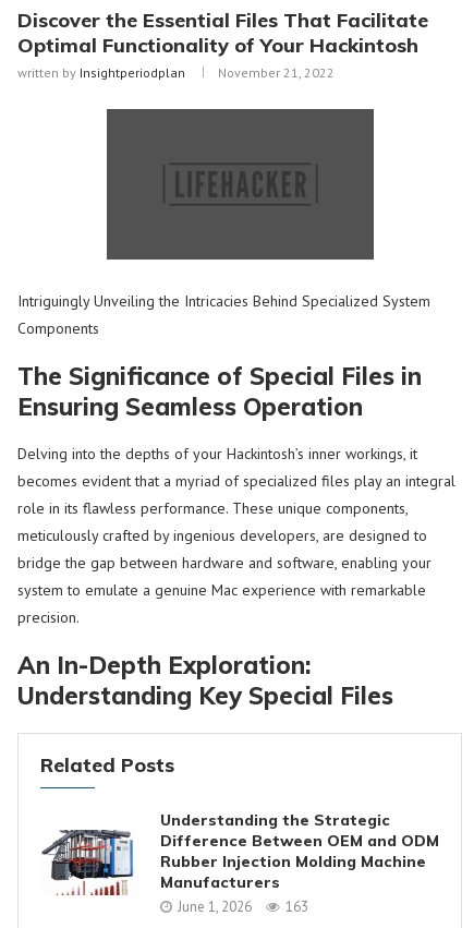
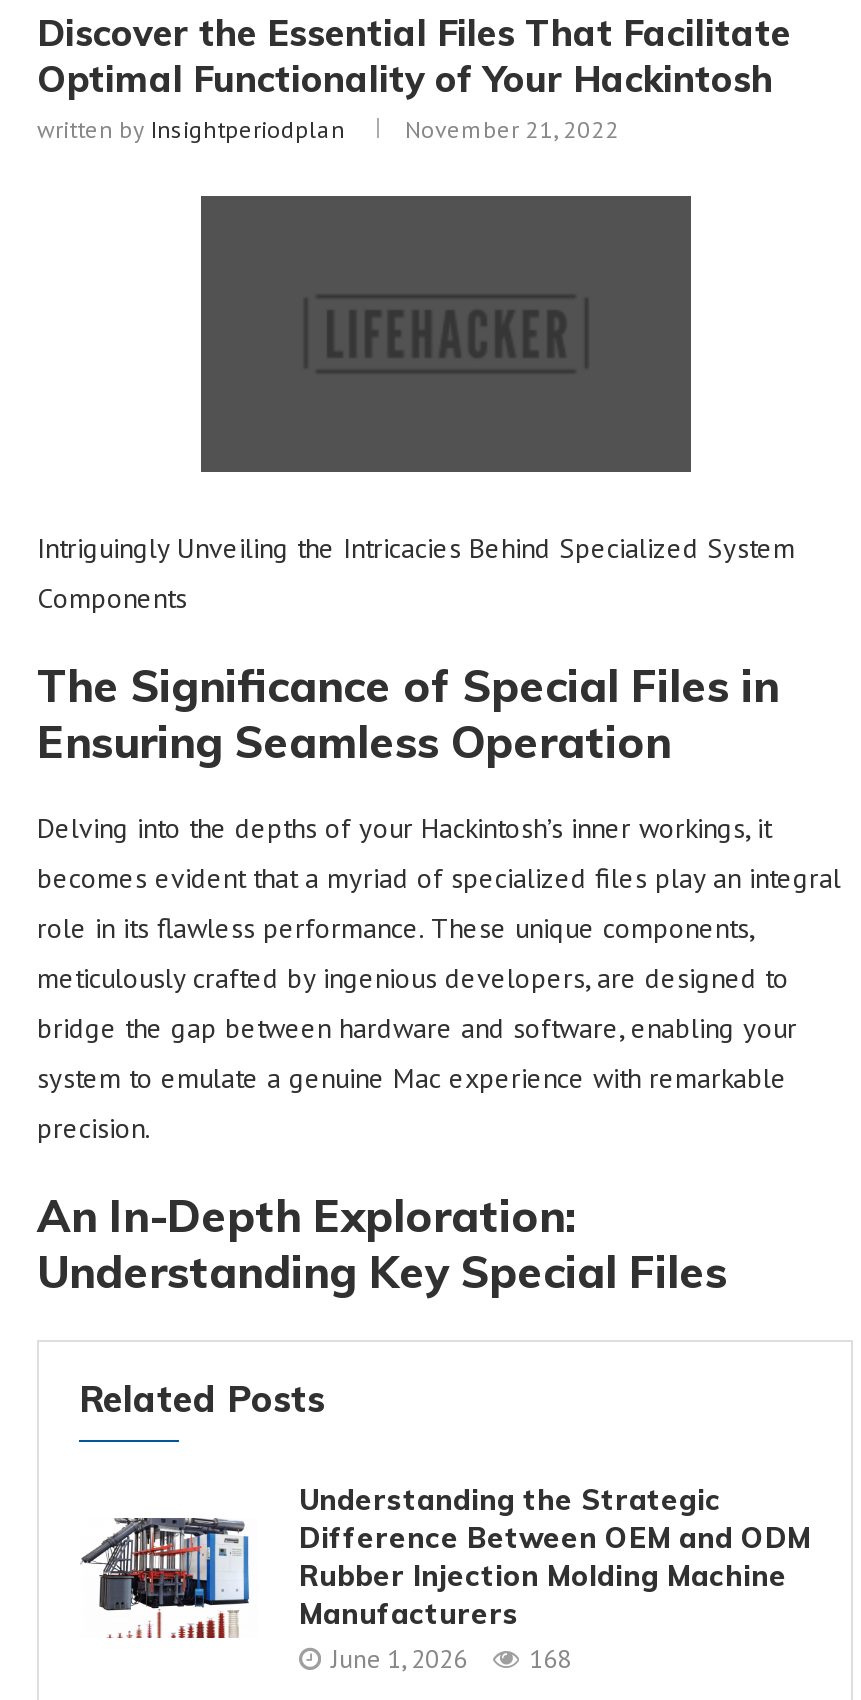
- June 1, 2026 163
+ June 1, 2026 168
